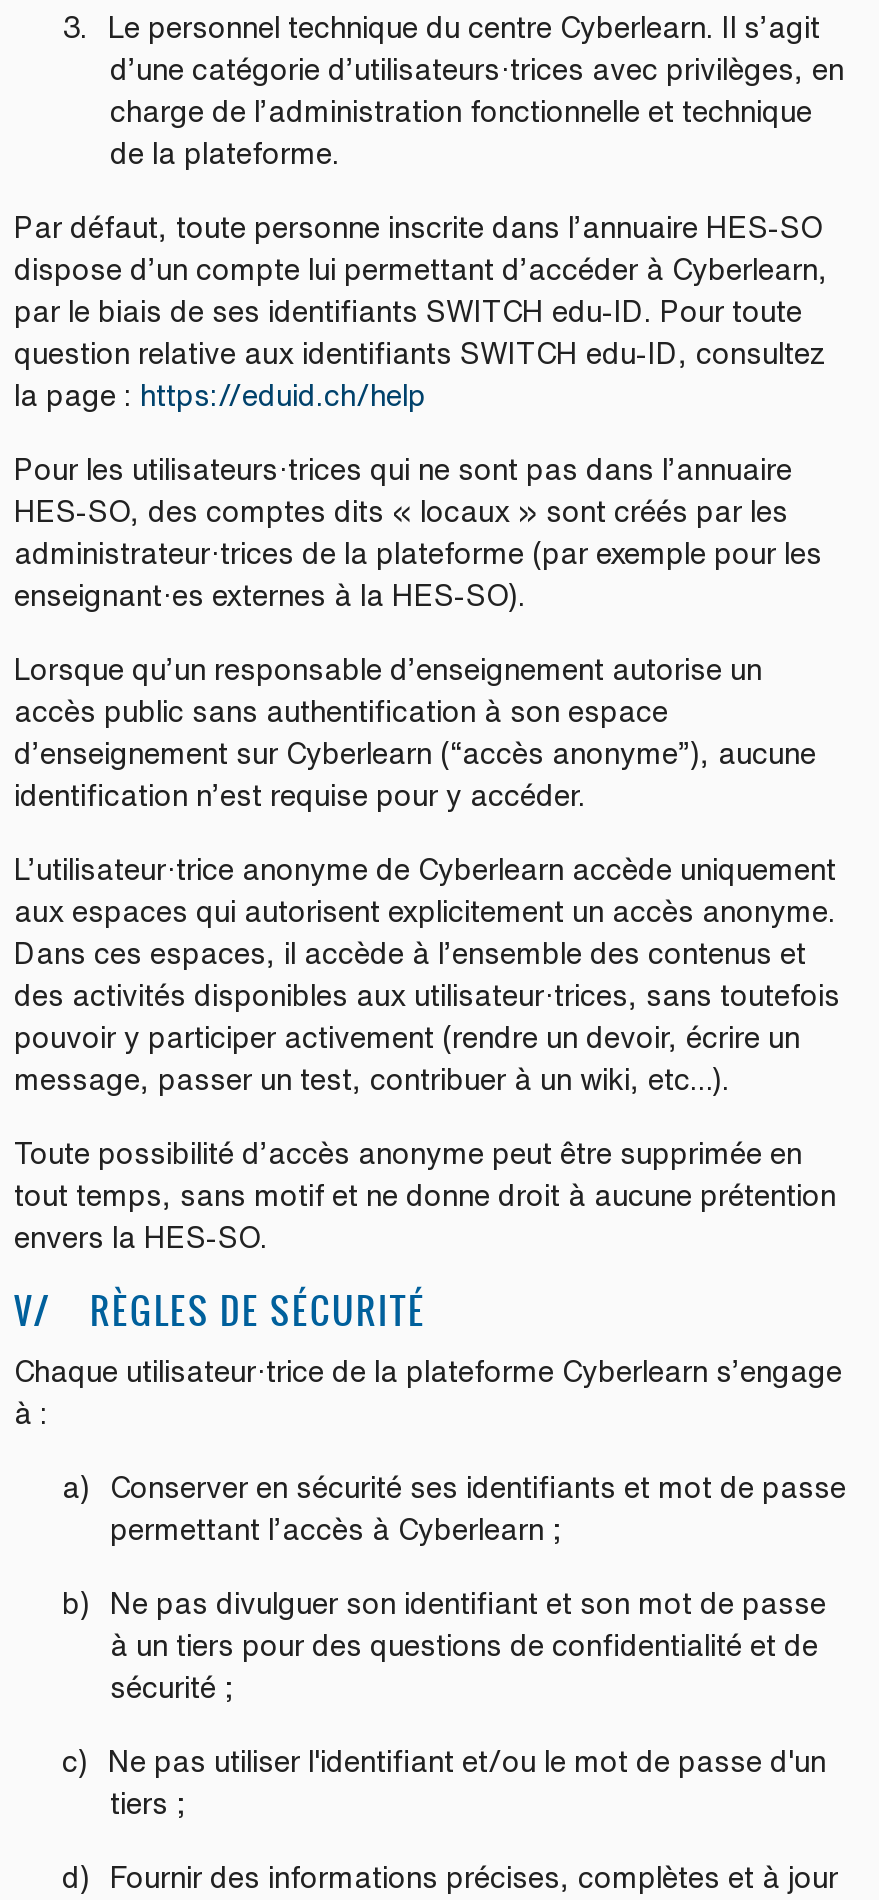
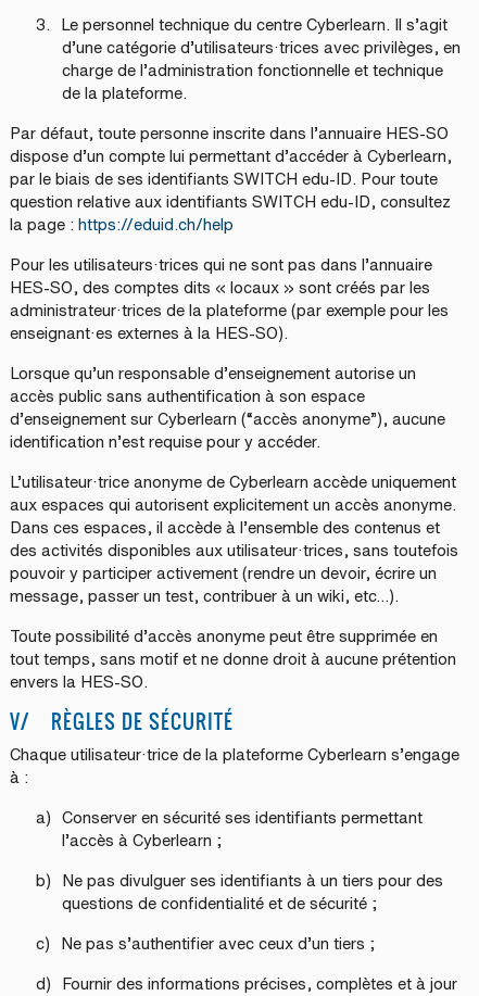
- Conserver en sécurité ses identifiants et mot de passe
- permettant l’accès à Cyberlearn ;
+ Conserver en sécurité ses identifiants permettant
+ l’accès à Cyberlearn ;

- Ne pas divulguer son identifiant et son mot de passe
- à un tiers pour des questions de confidentialité et de
- sécurité ;
+ Ne pas divulguer ses identifiants à un tiers pour des
+ questions de confidentialité et de sécurité ;

- Ne pas utiliser l'identifiant et/ou le mot de passe d'un
- tiers ;
+ Ne pas s’authentifier avec ceux d’un tiers ;
